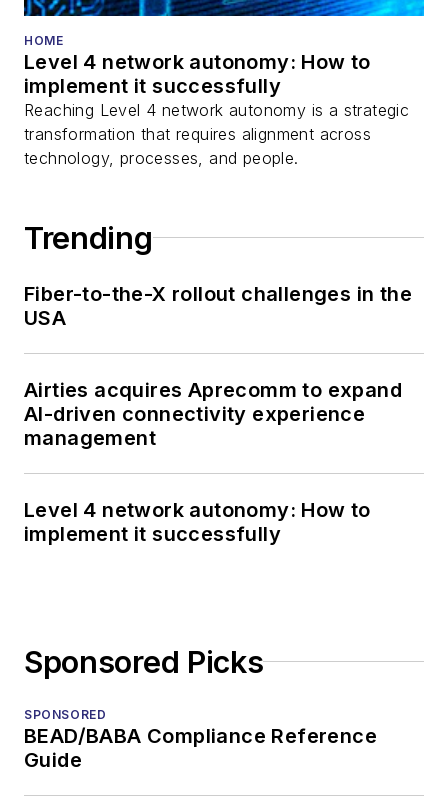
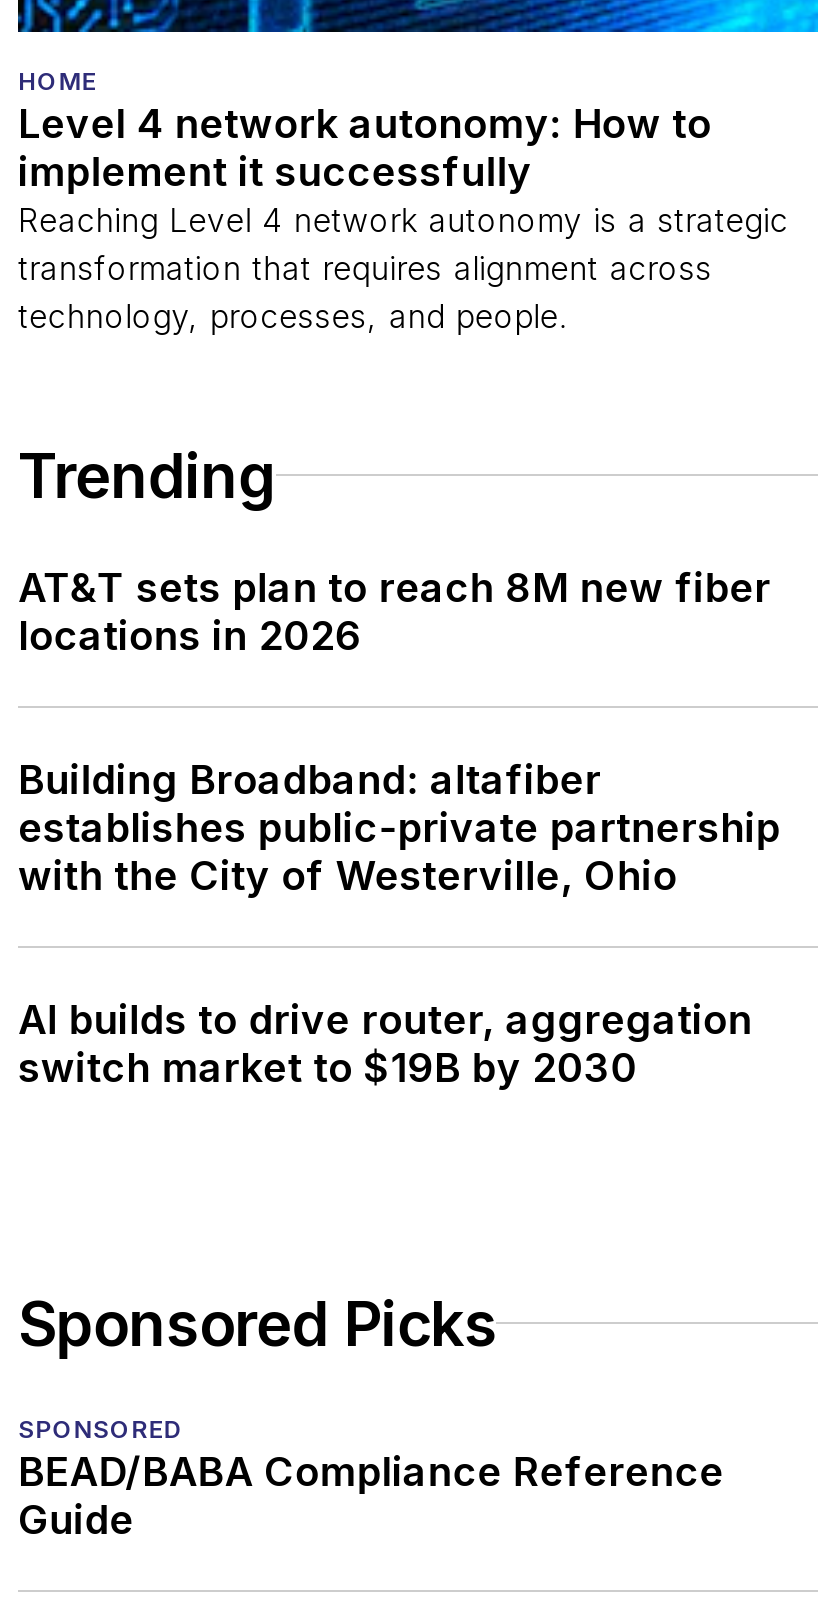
- Fiber-to-the-X rollout challenges in the
- USA
+ AT&T sets plan to reach 8M new fiber
+ locations in 2026

- Airties acquires Aprecomm to expand
- AI-driven connectivity experience
- management
+ Building Broadband: altafiber
+ establishes public-private partnership
+ with the City of Westerville, Ohio

- Level 4 network autonomy: How to
- implement it successfully
+ AI builds to drive router, aggregation
+ switch market to $19B by 2030
